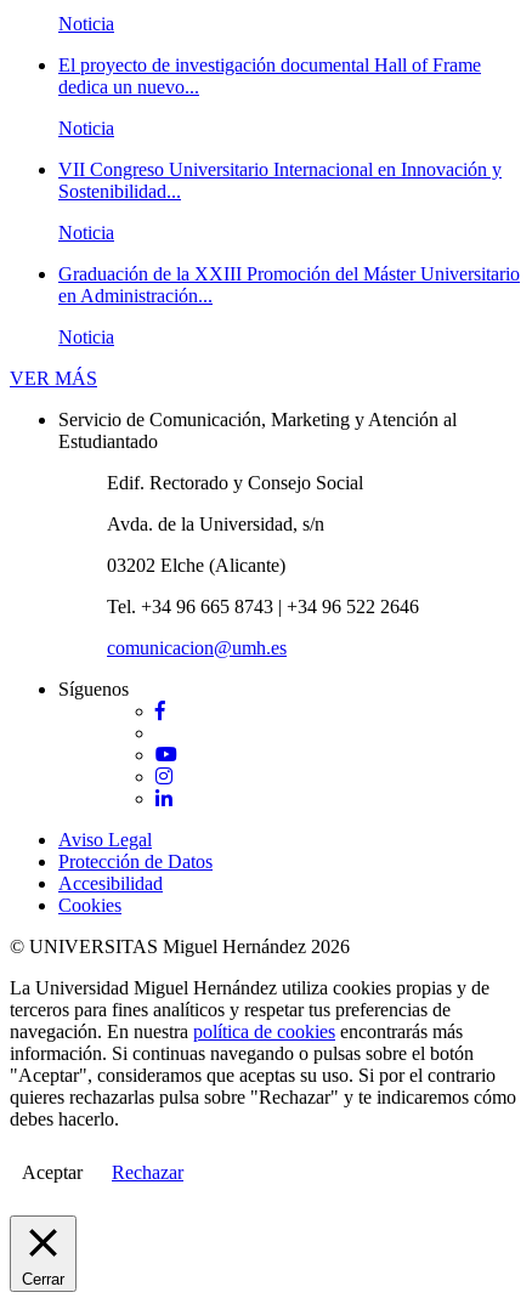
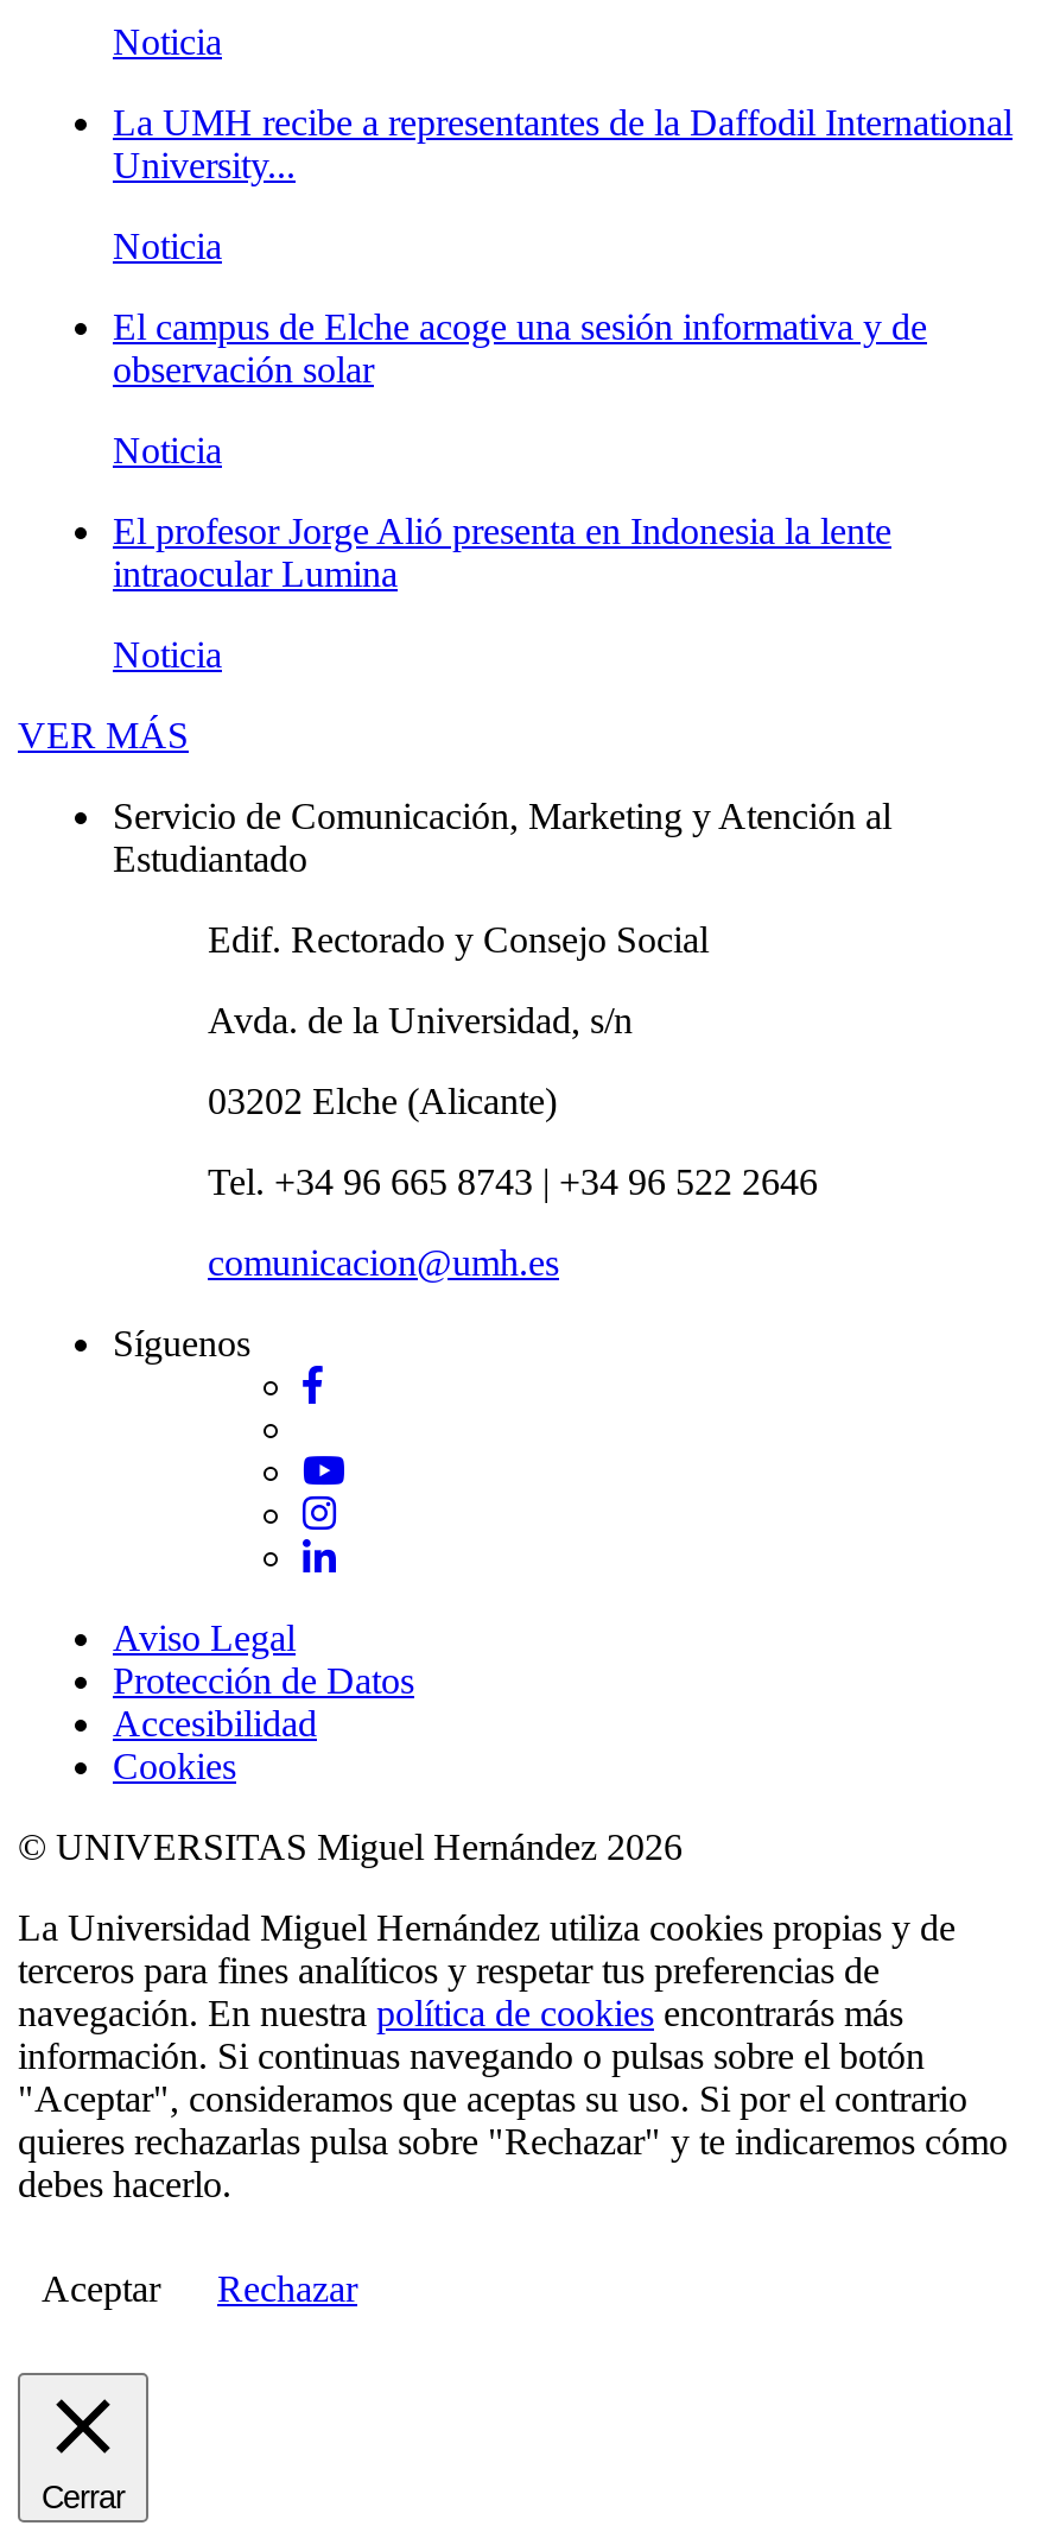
- El proyecto de investigación documental Hall of Frame
- dedica un nuevo...
+ La UMH recibe a representantes de la Daffodil International
+ University...

- VII Congreso Universitario Internacional en Innovación y
- Sostenibilidad...
+ El campus de Elche acoge una sesión informativa y de
+ observación solar

- Graduación de la XXIII Promoción del Máster Universitario
- en Administración...
+ El profesor Jorge Alió presenta en Indonesia la lente
+ intraocular Lumina
